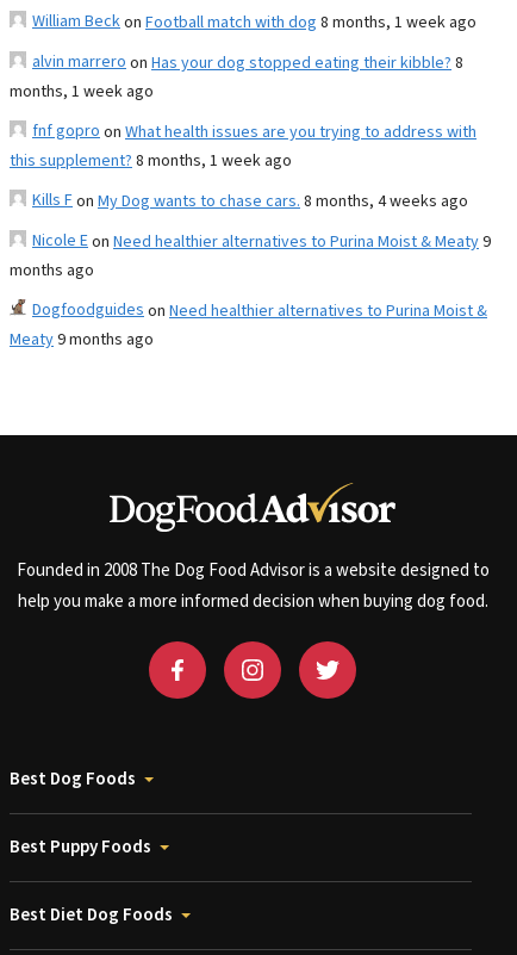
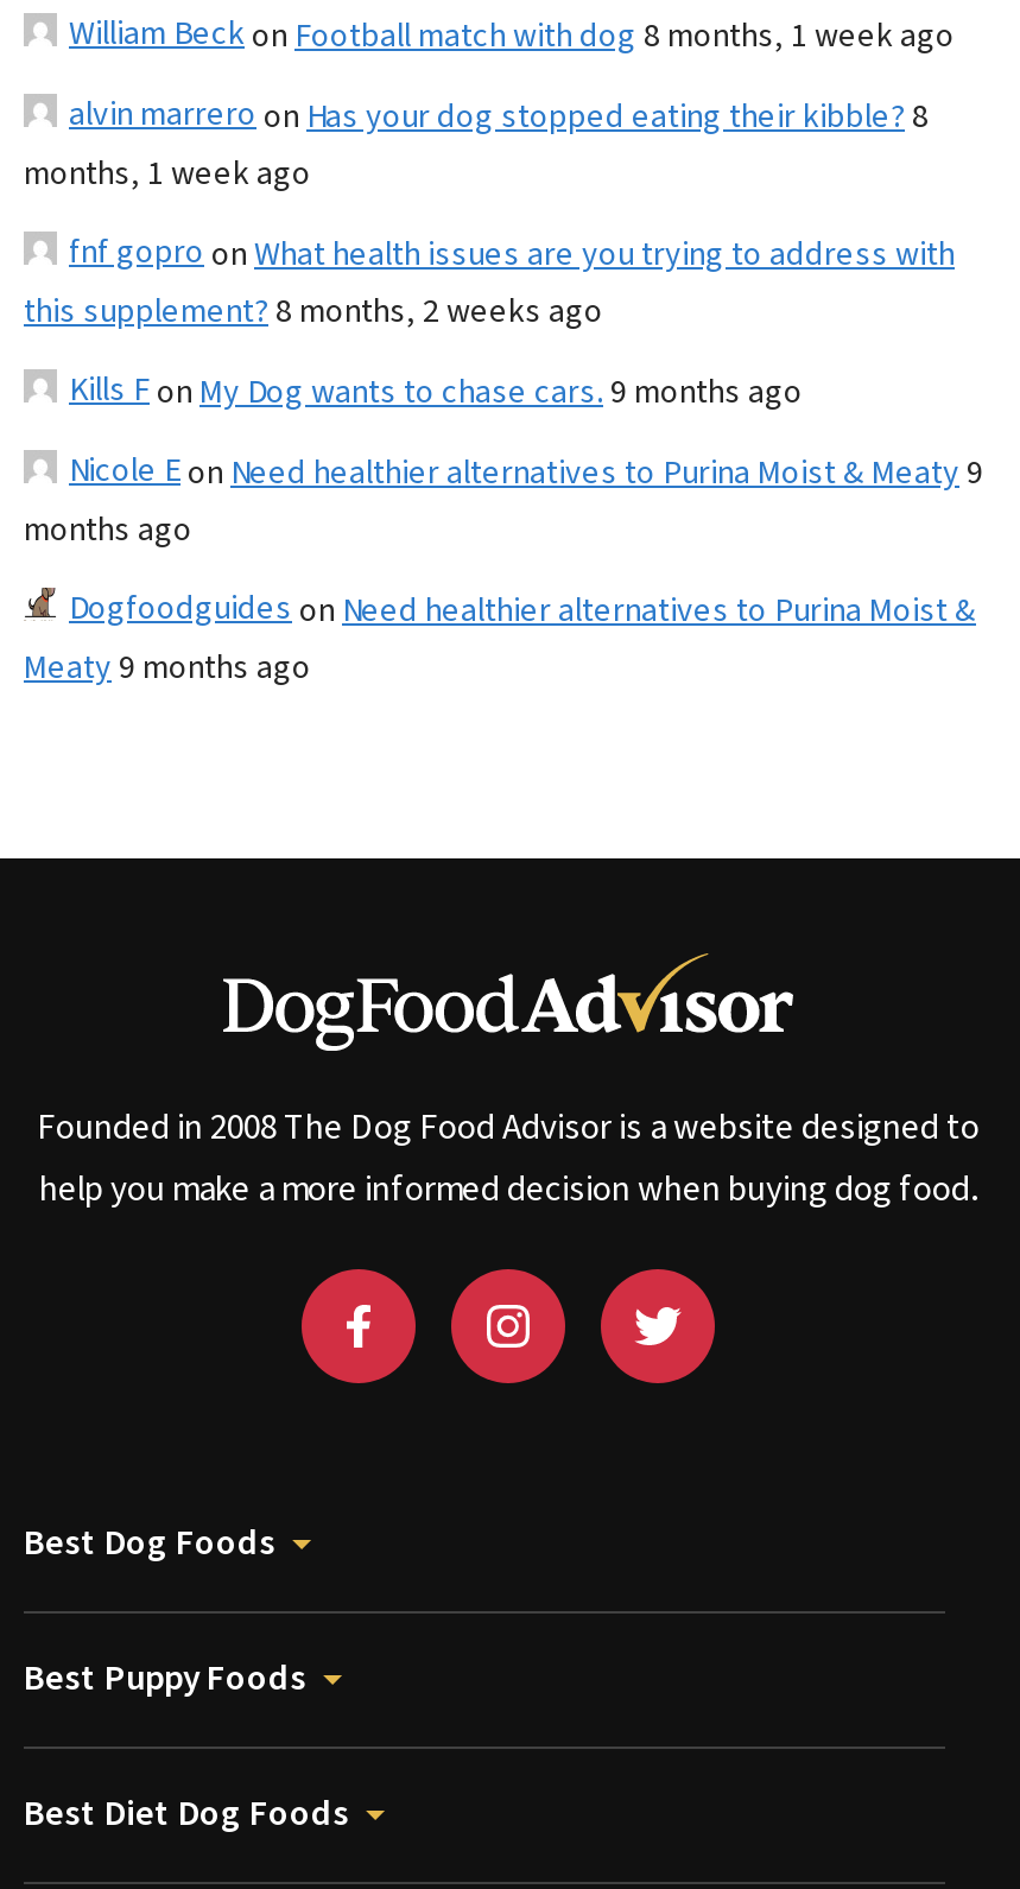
- this supplement? 8 months, 1 week ago
+ this supplement? 8 months, 2 weeks ago

- Kills Fon My Dog wants to chase cars. 8 months, 4 weeks ago
+ Kills Fon My Dog wants to chase cars. 9 months ago
